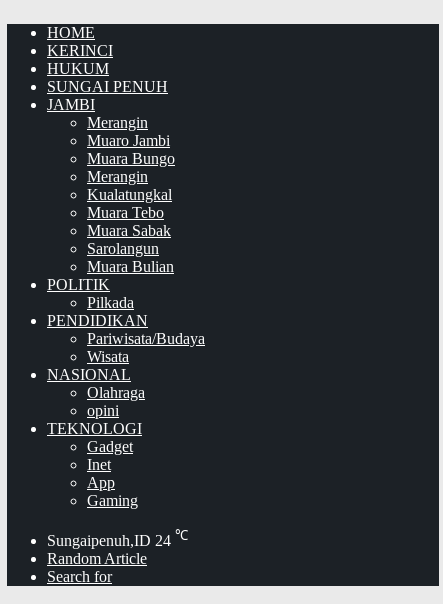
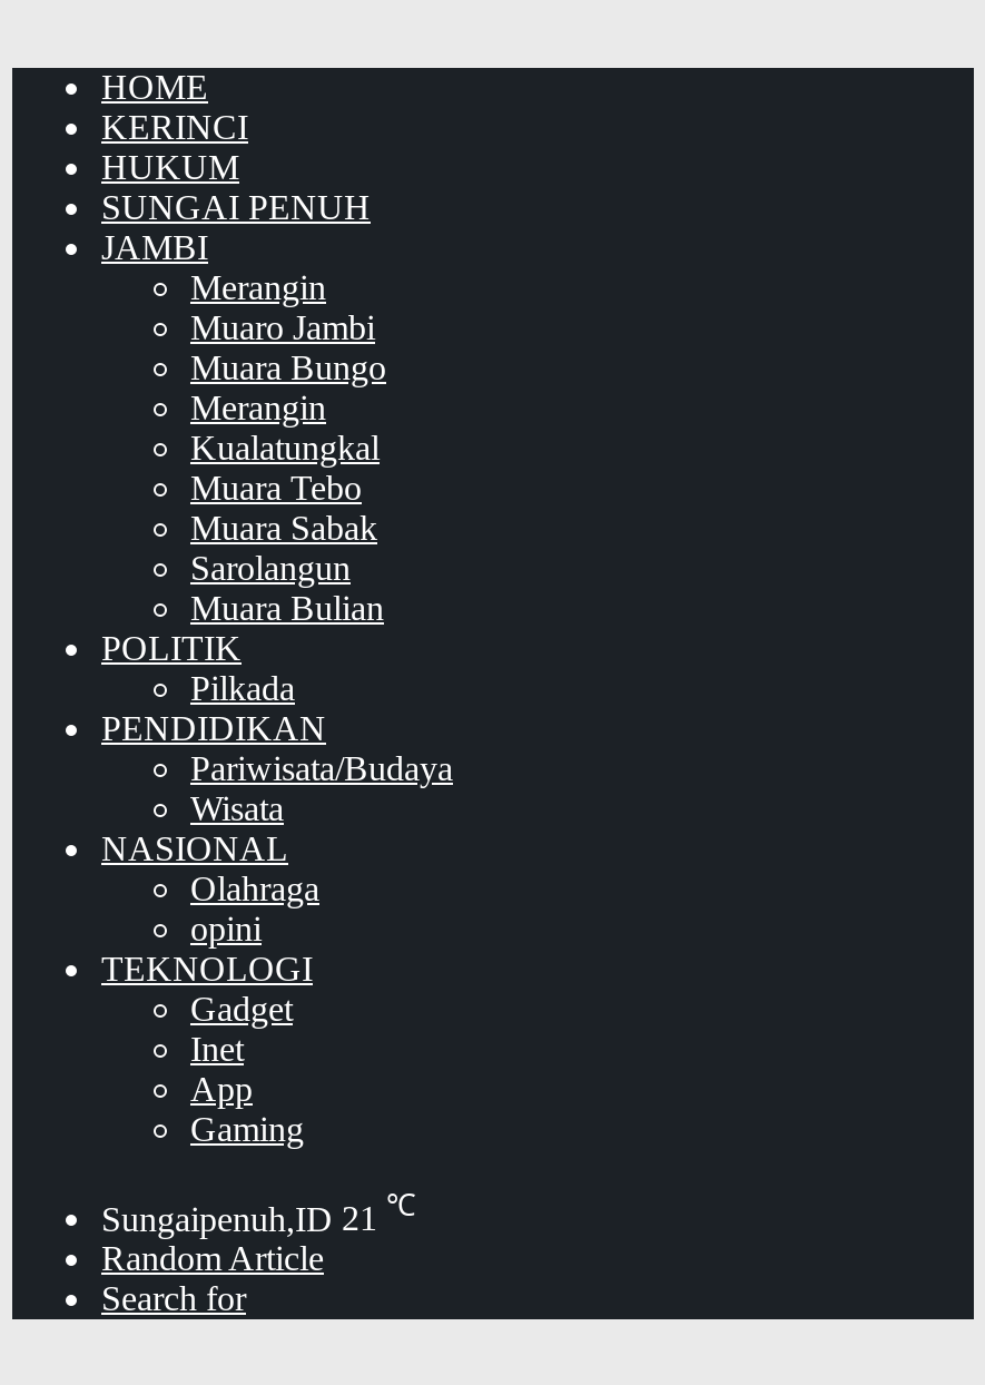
- Sungaipenuh,ID 24 ℃
+ Sungaipenuh,ID 21 ℃
